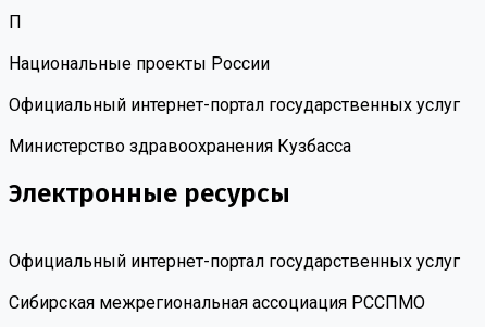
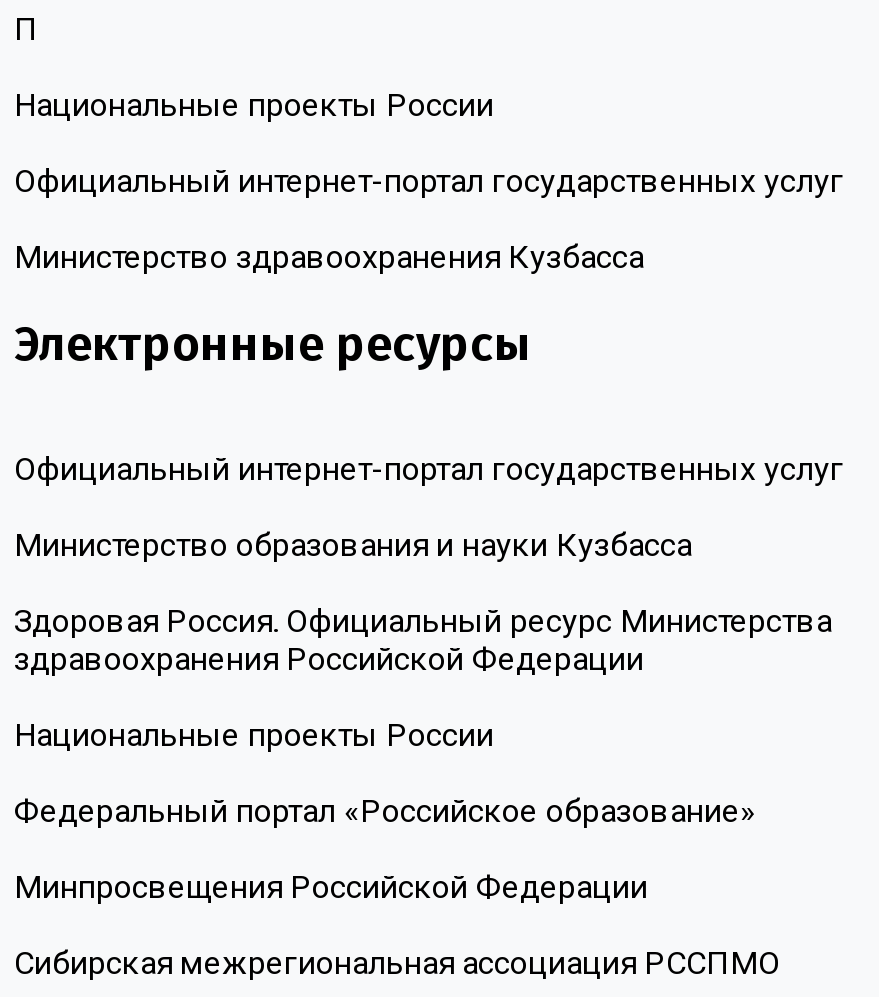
+ Министерство образования и науки Кузбасса
+ Здоровая Россия. Официальный ресурс Министерства
+ здравоохранения Российской Федерации
+ Национальные проекты России
+ Федеральный портал «Российское образование»
+ Минпросвещения Российской Федерации
